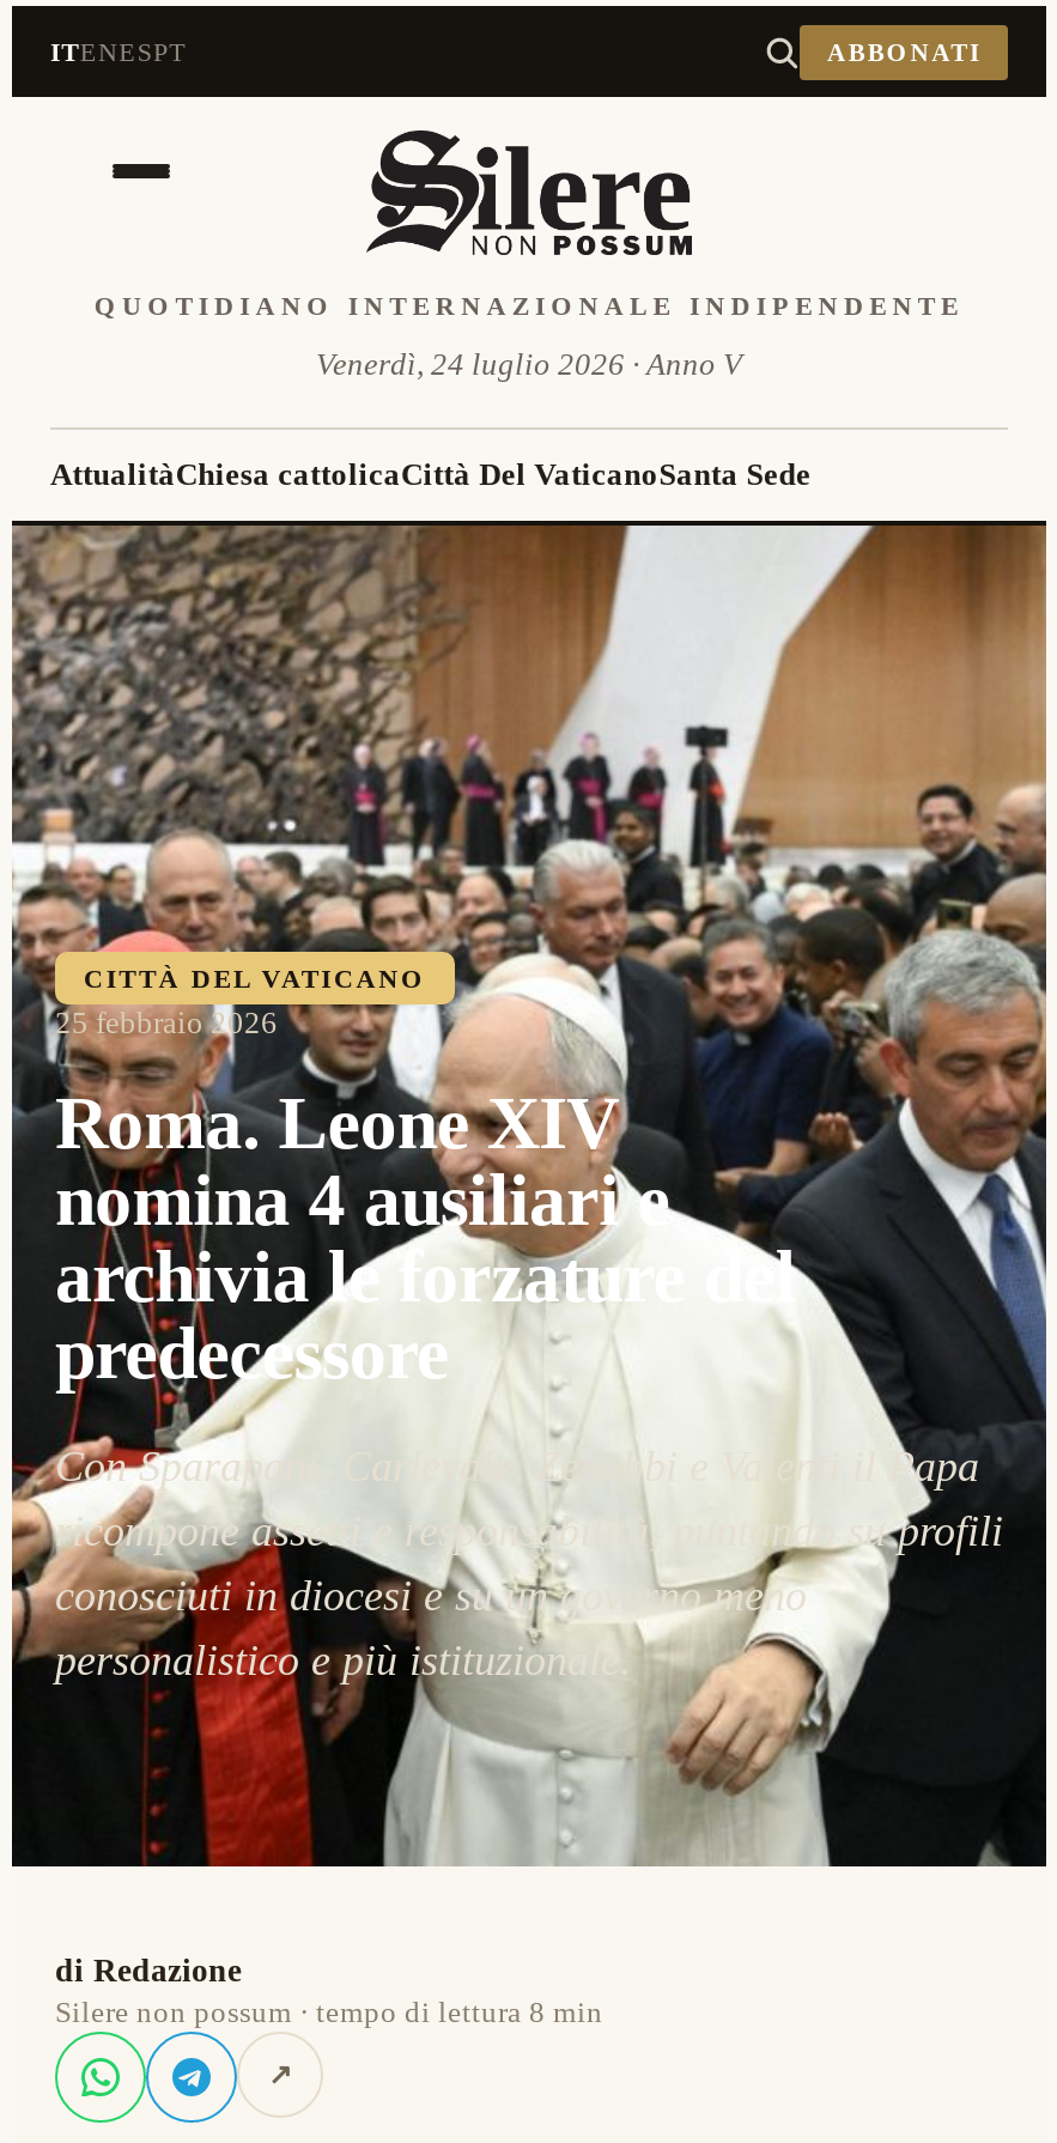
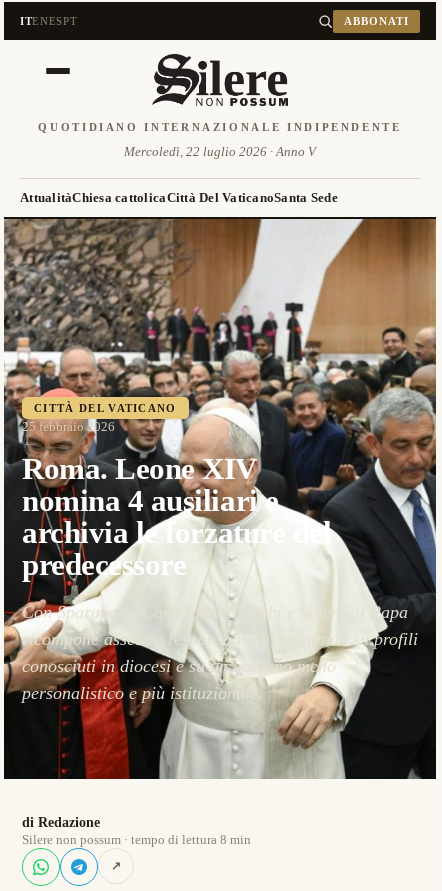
- Venerdì, 24 luglio 2026 · Anno V
+ Mercoledì, 22 luglio 2026 · Anno V
